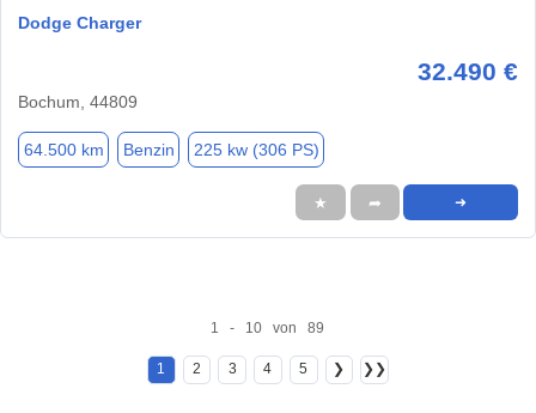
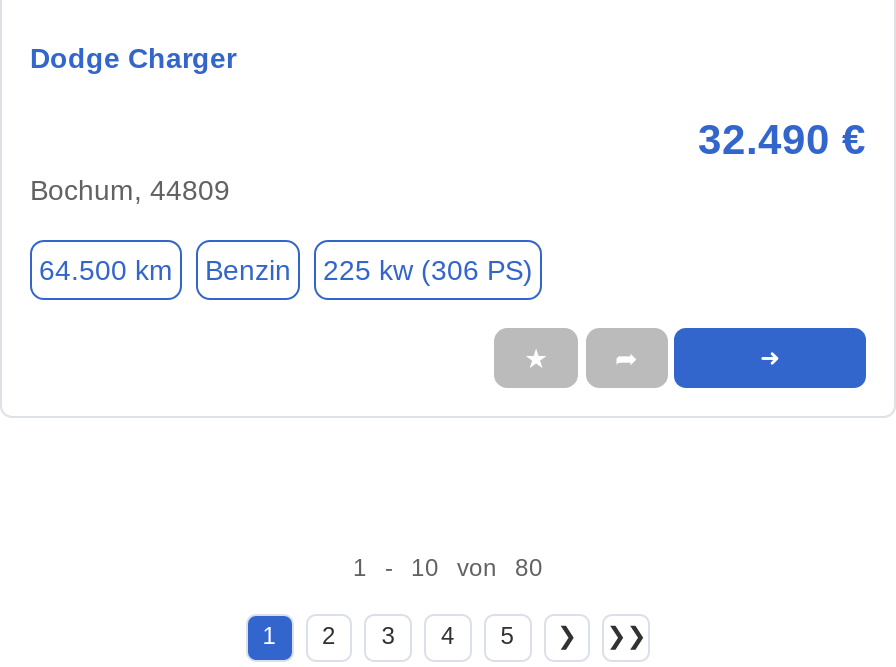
- 1 - 10 von 89
+ 1 - 10 von 80
